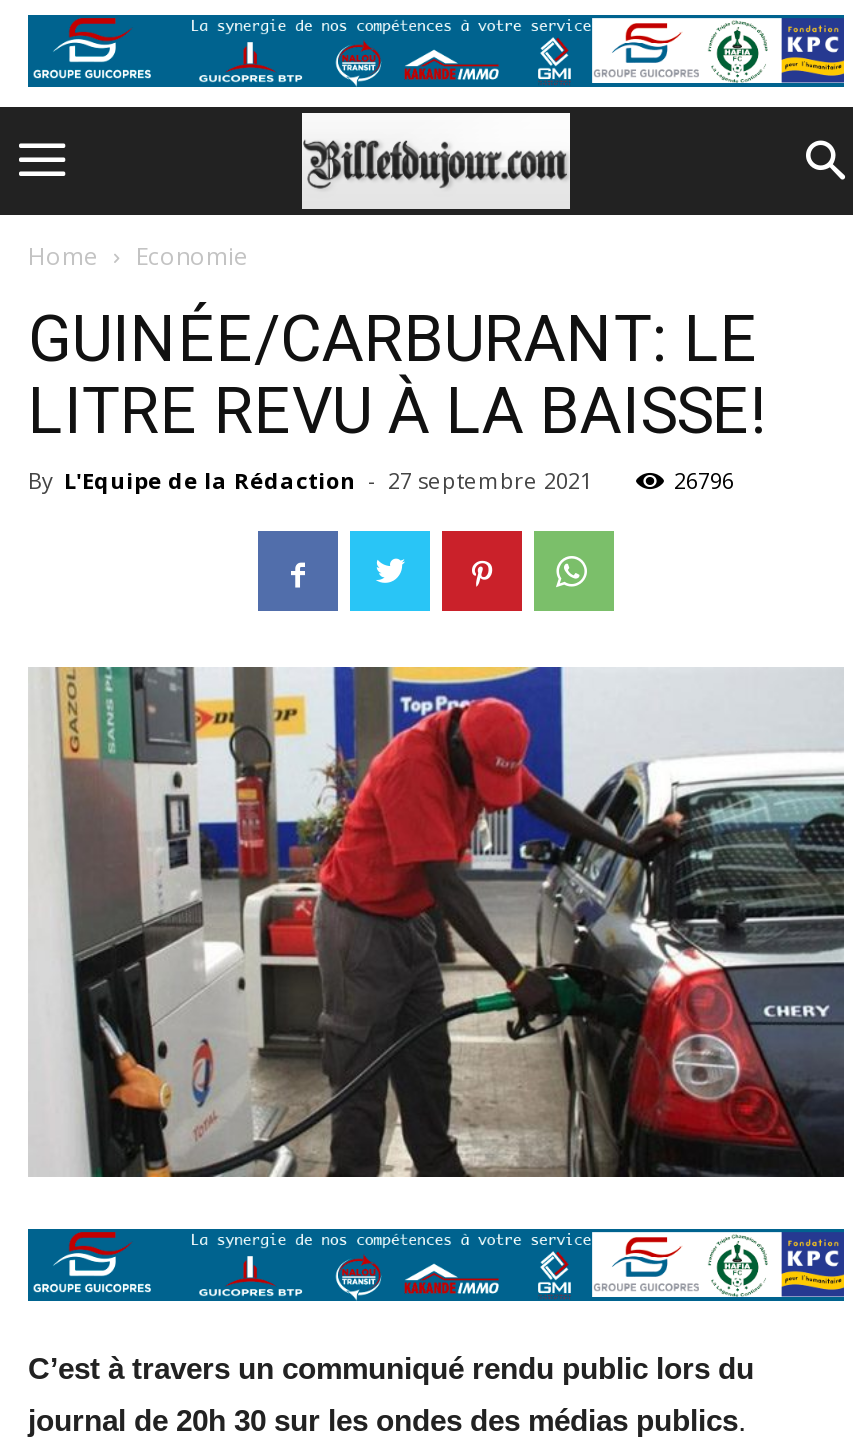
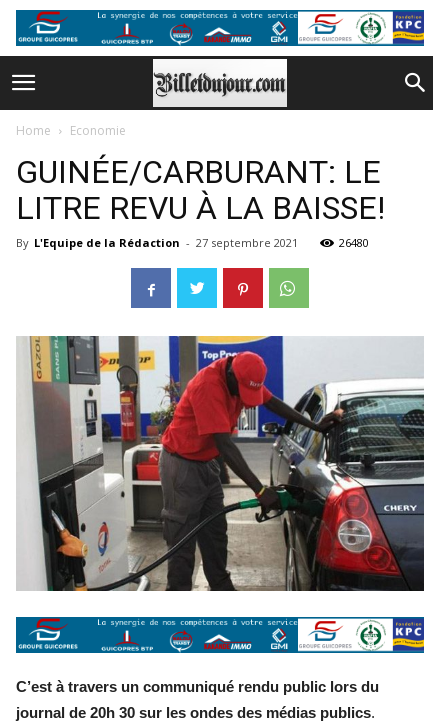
- 26796
+ 26480
